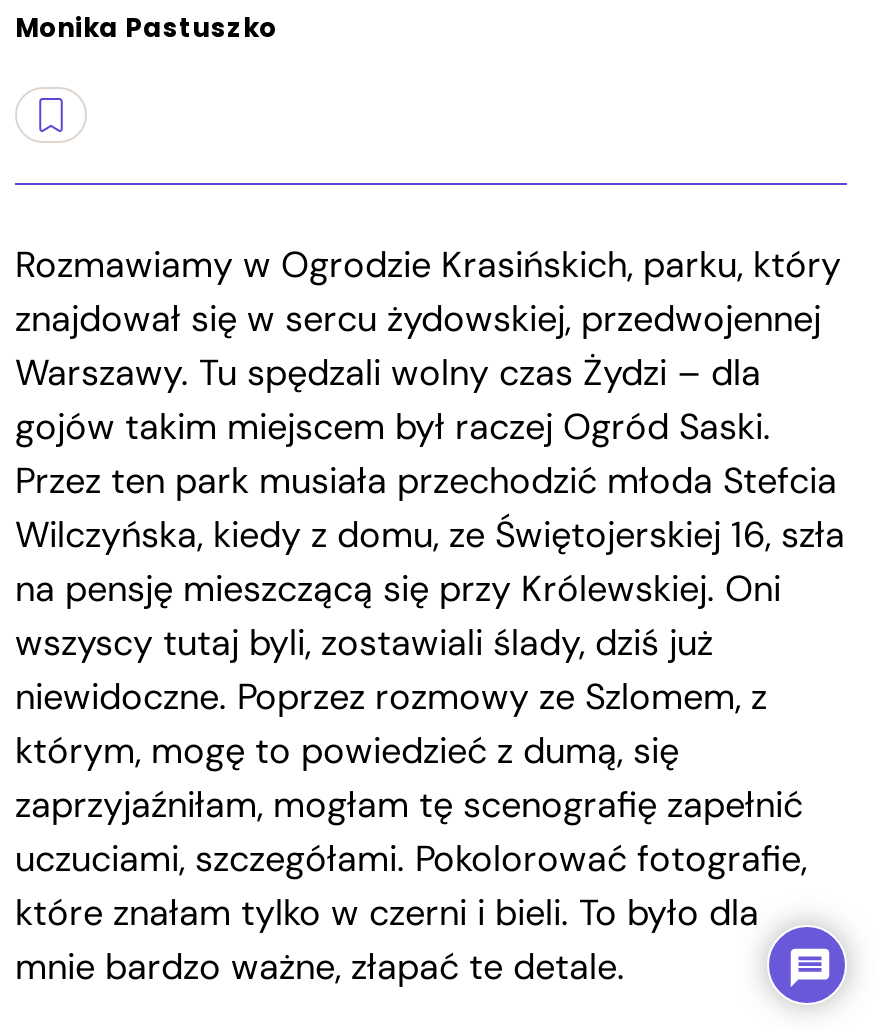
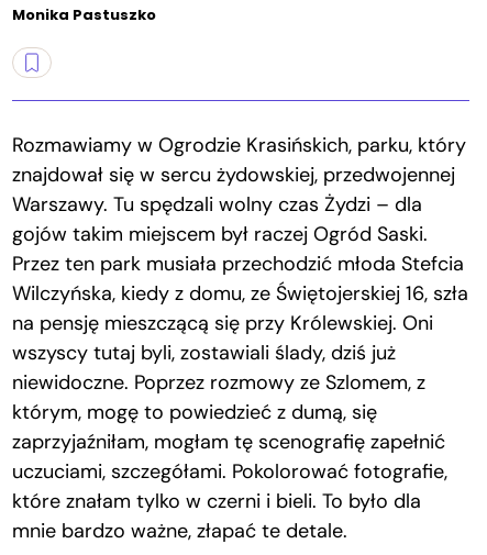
- [image]
